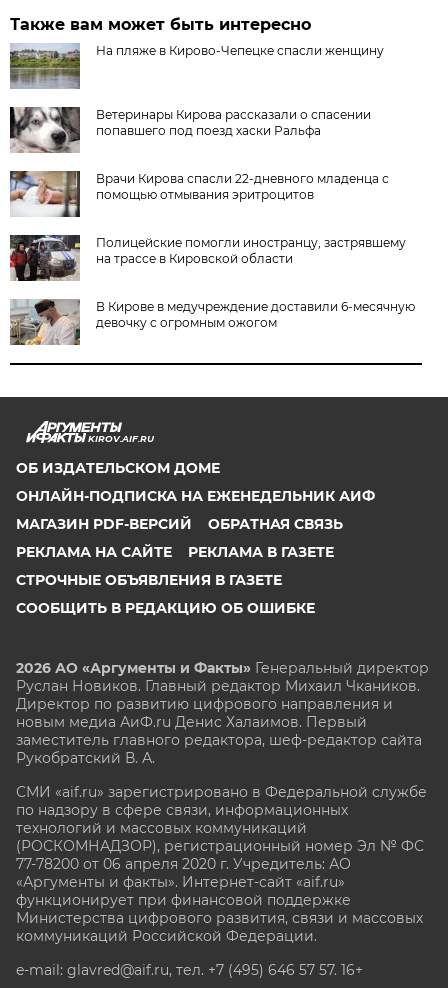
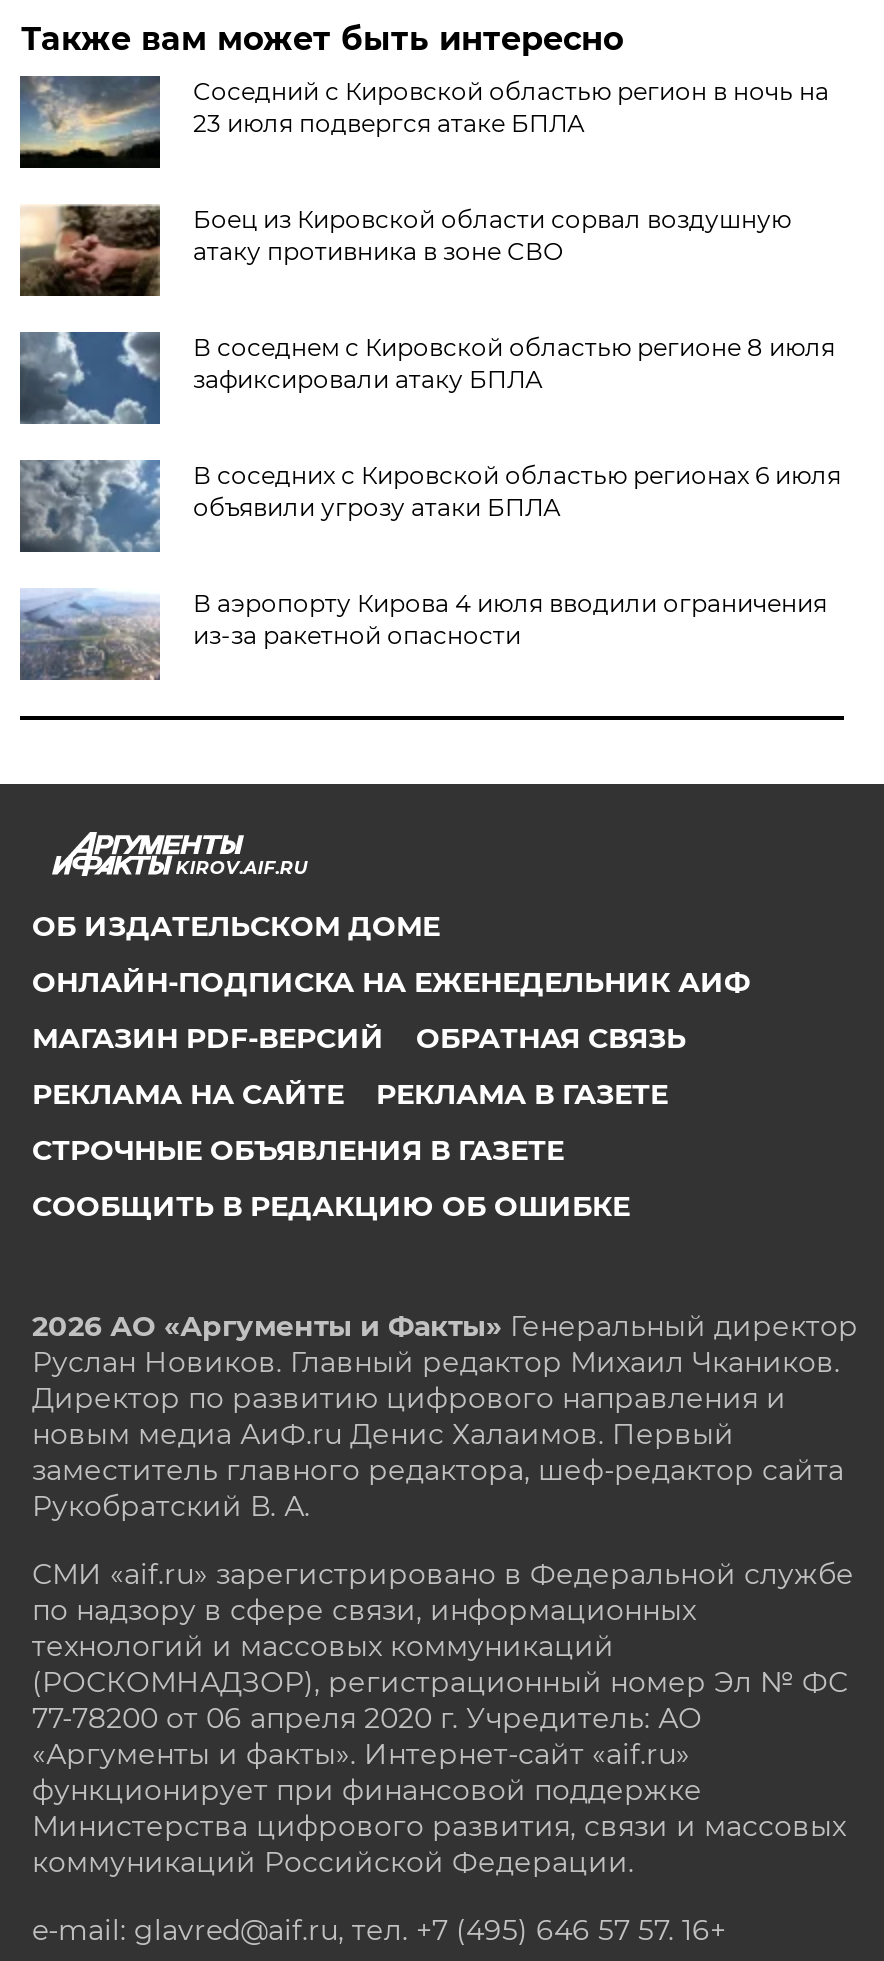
- [image]
- На пляже в Кирово-Чепецке спасли женщину
+ [image]
+ Соседний с Кировской областью регион в ночь на
+ 23 июля подвергся атаке БПЛА

- [image]
- Ветеринары Кирова рассказали о спасении
- попавшего под поезд хаски Ральфа
+ [image]
+ Боец из Кировской области сорвал воздушную
+ атаку противника в зоне СВО

- [image]
- Врачи Кирова спасли 22-дневного младенца с
- помощью отмывания эритроцитов
+ [image]
+ В соседнем с Кировской областью регионе 8 июля
+ зафиксировали атаку БПЛА

- [image]
- Полицейские помогли иностранцу, застрявшему
- на трассе в Кировской области
+ [image]
+ В соседних с Кировской областью регионах 6 июля
+ объявили угрозу атаки БПЛА

- [image]
- В Кирове в медучреждение доставили 6-месячную
- девочку с огромным ожогом
+ [image]
+ В аэропорту Кирова 4 июля вводили ограничения
+ из-за ракетной опасности
